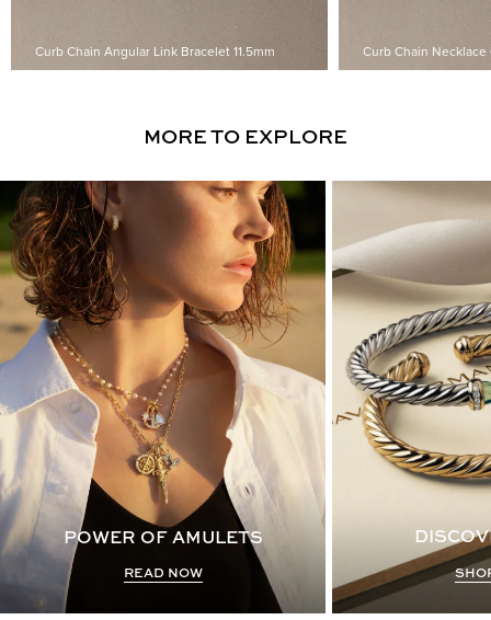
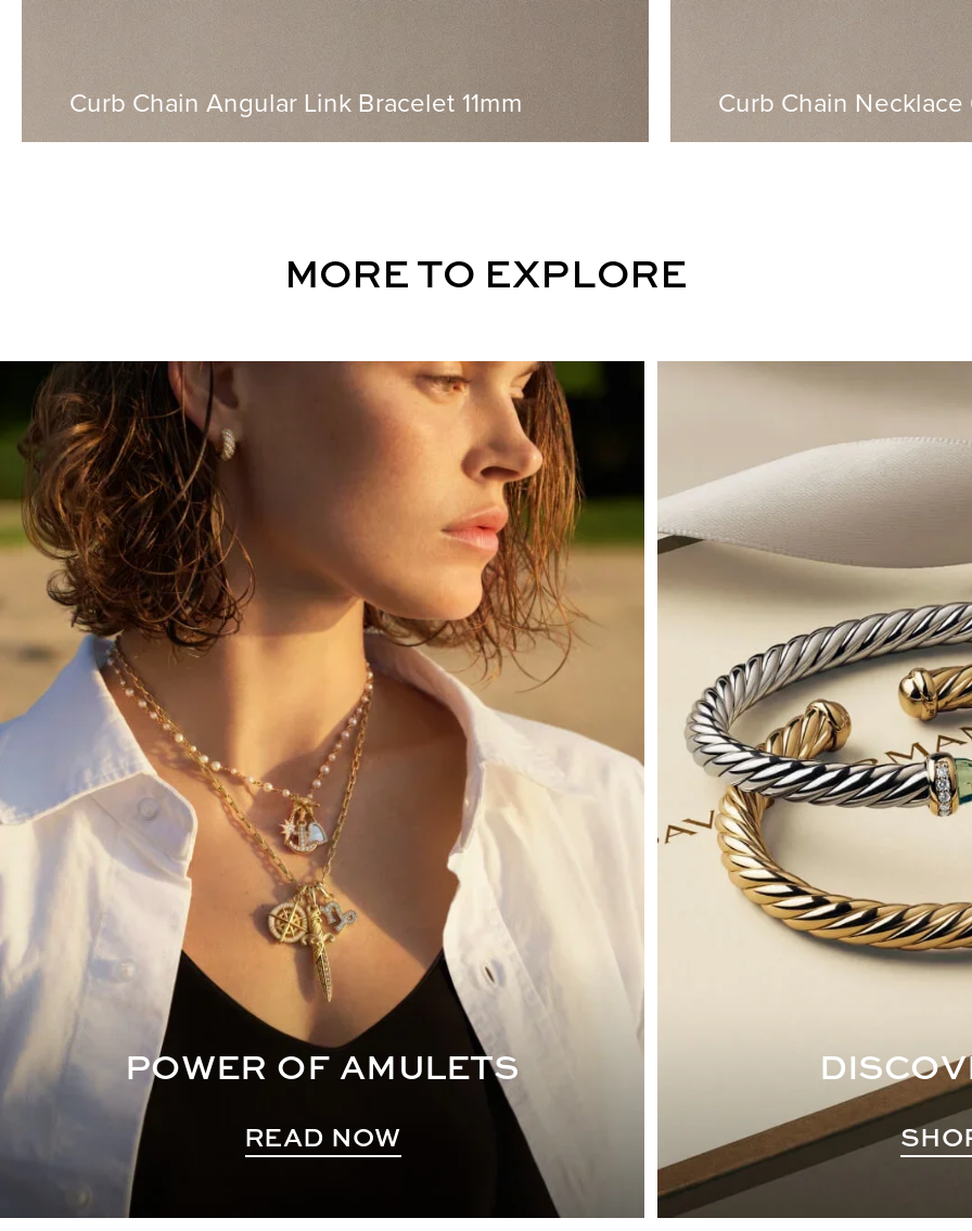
- Curb Chain Angular Link Bracelet 11.5mm
+ Curb Chain Angular Link Bracelet 11mm
